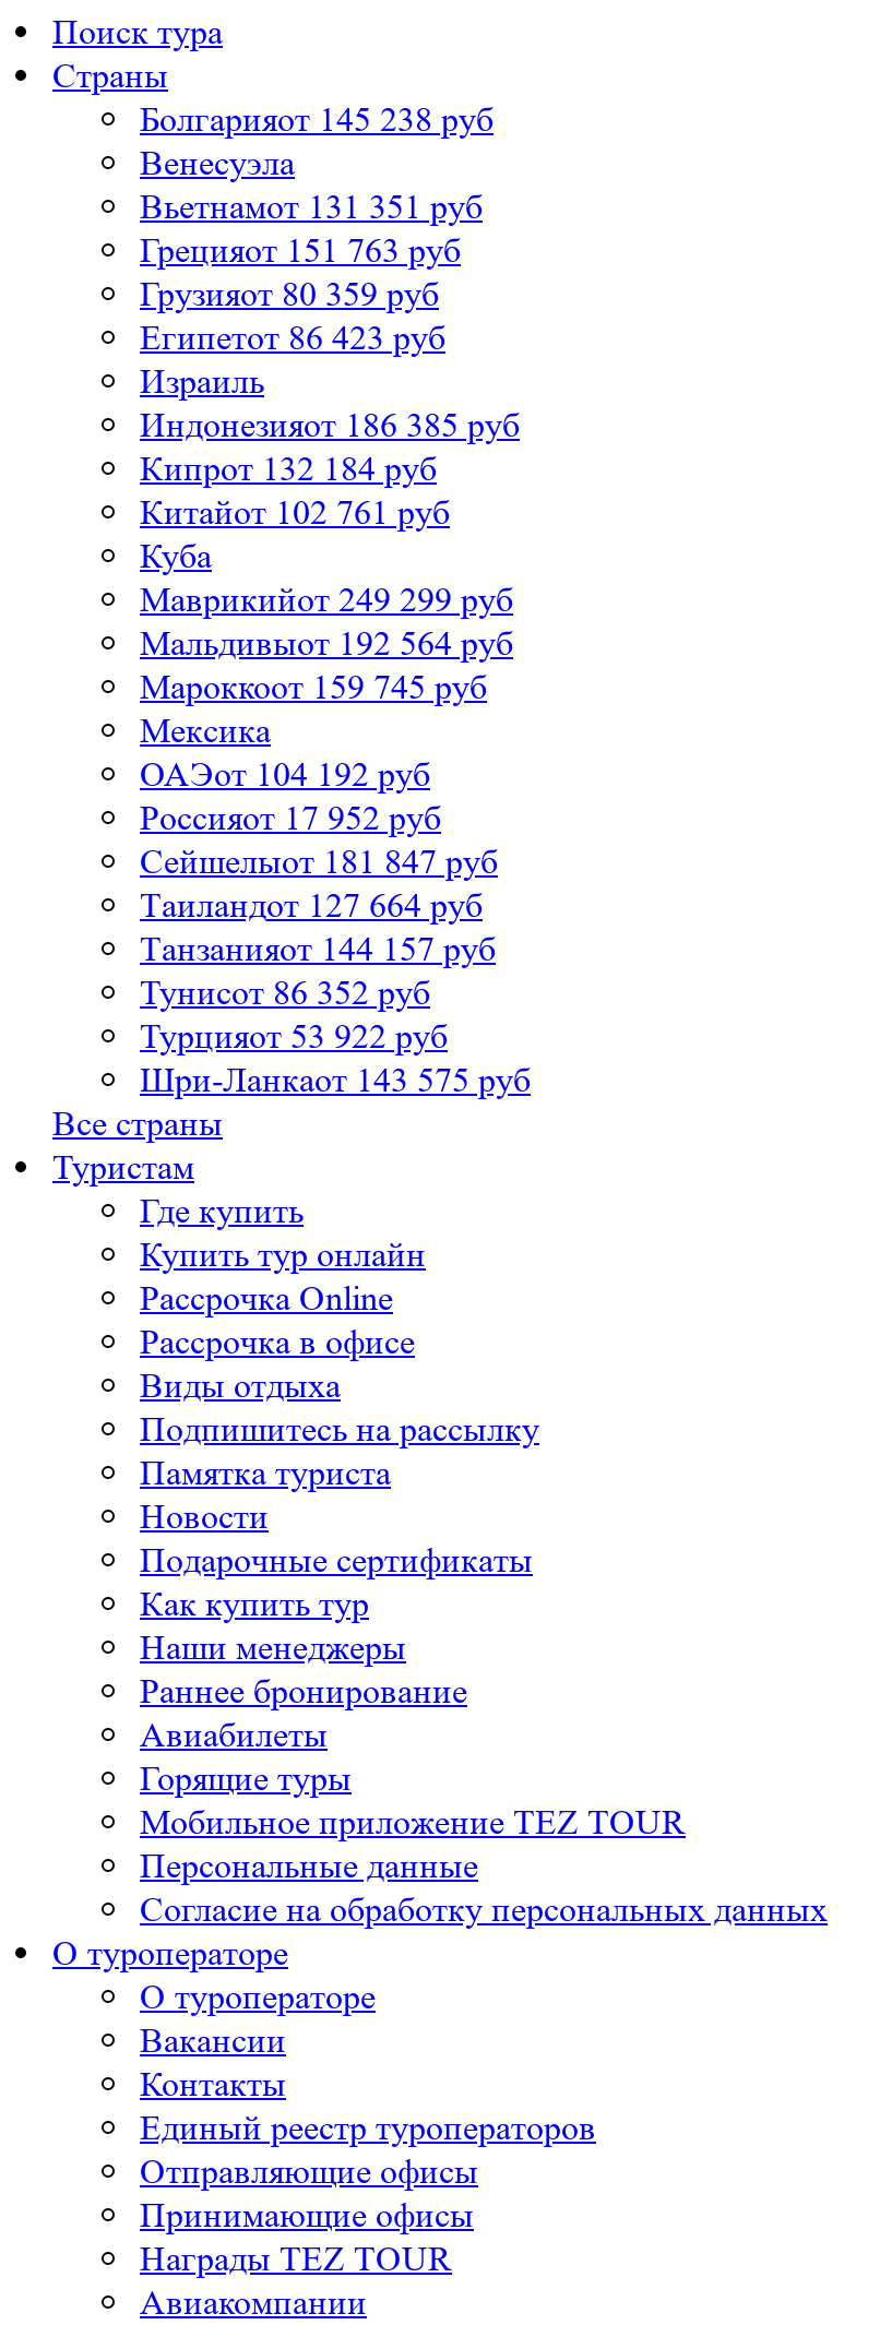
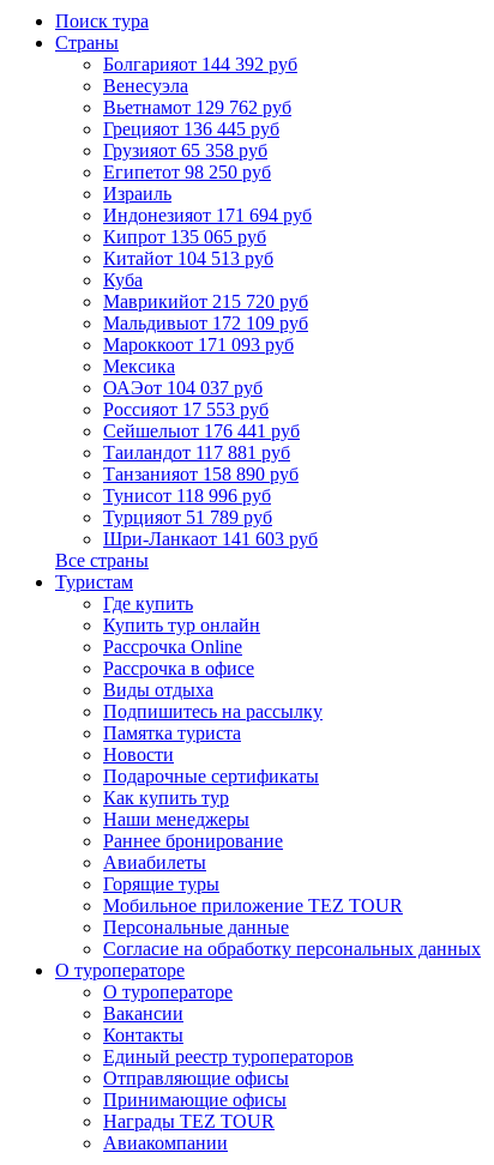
- Болгарияот 145 238 руб
+ Болгарияот 144 392 руб

- Вьетнамот 131 351 руб
+ Вьетнамот 129 762 руб

- Грецияот 151 763 руб
+ Грецияот 136 445 руб

- Грузияот 80 359 руб
+ Грузияот 65 358 руб

- Египетот 86 423 руб
+ Египетот 98 250 руб

- Индонезияот 186 385 руб
+ Индонезияот 171 694 руб

- Кипрот 132 184 руб
+ Кипрот 135 065 руб

- Китайот 102 761 руб
+ Китайот 104 513 руб

- Маврикийот 249 299 руб
+ Маврикийот 215 720 руб

- Мальдивыот 192 564 руб
+ Мальдивыот 172 109 руб

- Мароккоот 159 745 руб
+ Мароккоот 171 093 руб

- ОАЭот 104 192 руб
+ ОАЭот 104 037 руб

- Россияот 17 952 руб
+ Россияот 17 553 руб

- Сейшелыот 181 847 руб
+ Сейшелыот 176 441 руб

- Таиландот 127 664 руб
+ Таиландот 117 881 руб

- Танзанияот 144 157 руб
+ Танзанияот 158 890 руб

- Тунисот 86 352 руб
+ Тунисот 118 996 руб

- Турцияот 53 922 руб
+ Турцияот 51 789 руб

- Шри-Ланкаот 143 575 руб
+ Шри-Ланкаот 141 603 руб
